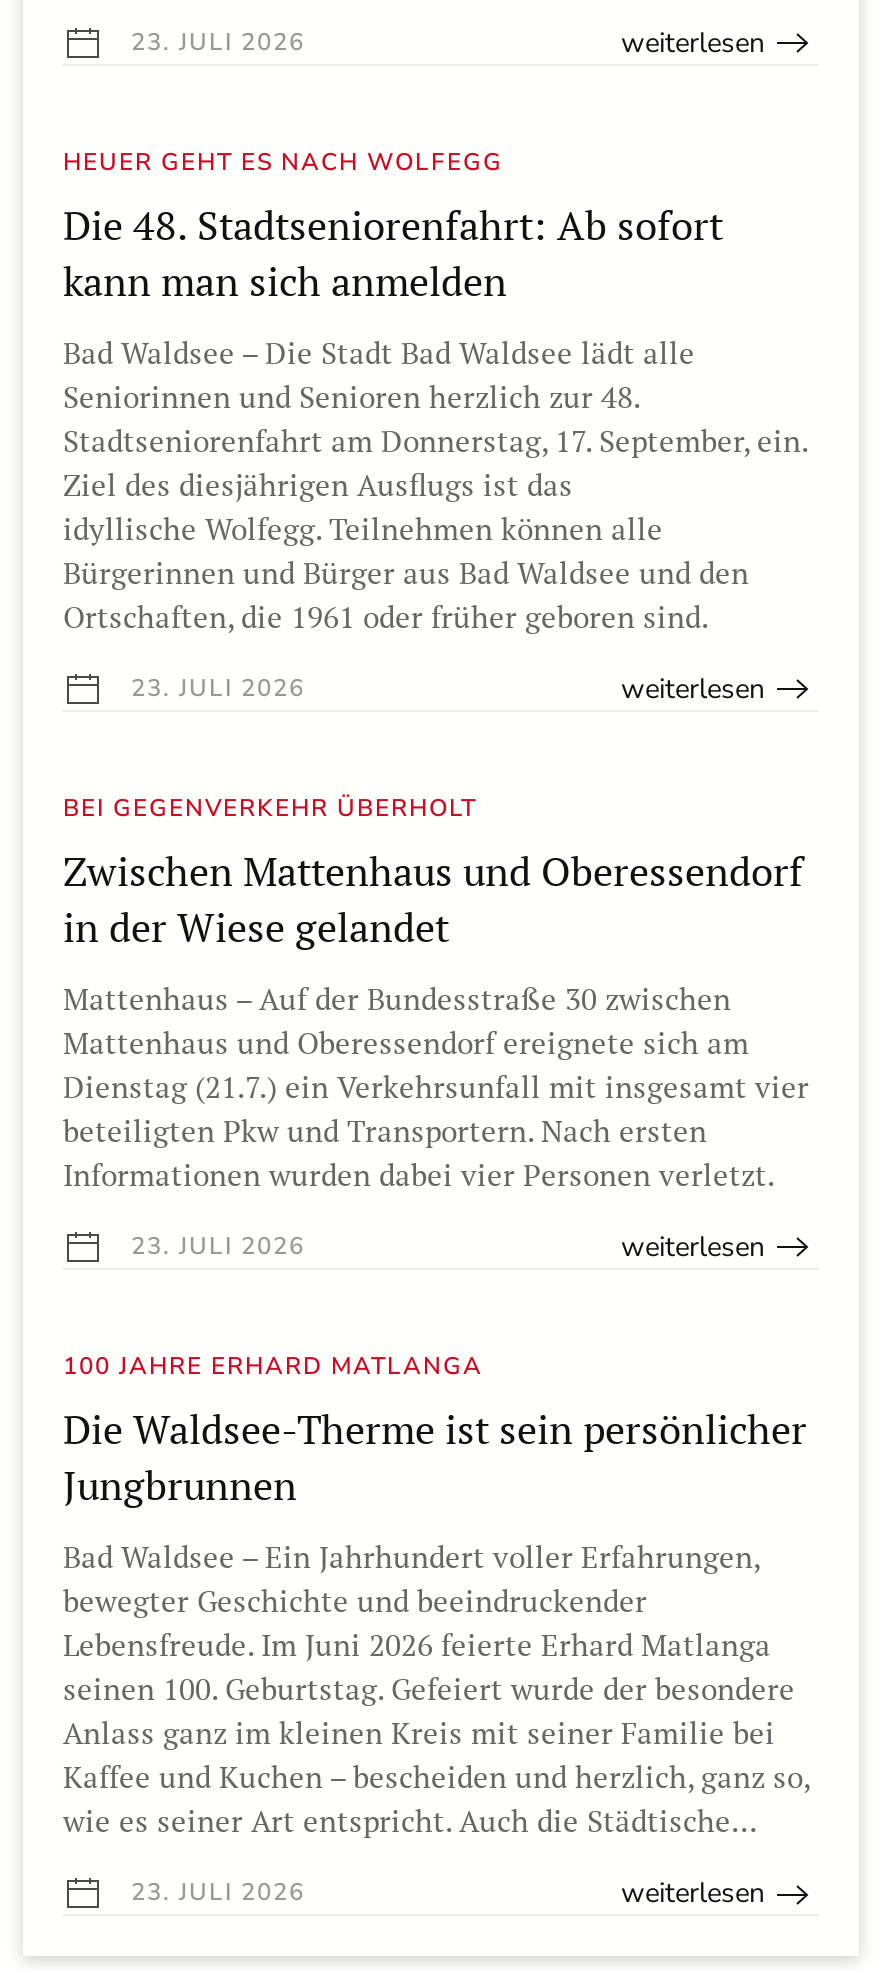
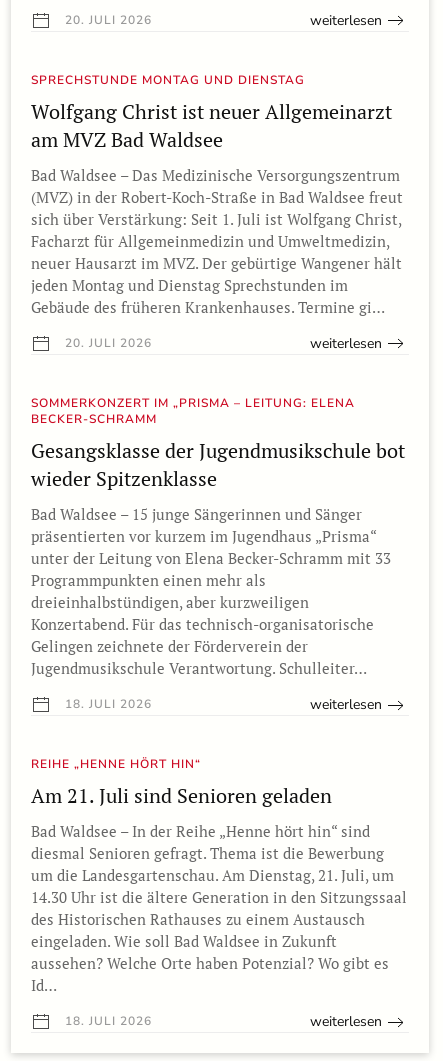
- 23. JULI 2026
+ 20. JULI 2026

- HEUER GEHT ES NACH WOLFEGG
- Die 48. Stadtseniorenfahrt: Ab sofort
- kann man sich anmelden
- Bad Waldsee – Die Stadt Bad Waldsee lädt alle
- Seniorinnen und Senioren herzlich zur 48.
- Stadtseniorenfahrt am Donnerstag, 17. September, ein.
- Ziel des diesjährigen Ausflugs ist das
- idyllische Wolfegg. Teilnehmen können alle
- Bürgerinnen und Bürger aus Bad Waldsee und den
- Ortschaften, die 1961 oder früher geboren sind.
+ SPRECHSTUNDE MONTAG UND DIENSTAG
+ Wolfgang Christ ist neuer Allgemeinarzt
+ am MVZ Bad Waldsee
+ Bad Waldsee – Das Medizinische Versorgungszentrum
+ (MVZ) in der Robert-Koch-Straße in Bad Waldsee freut
+ sich über Verstärkung: Seit 1. Juli ist Wolfgang Christ,
+ Facharzt für Allgemeinmedizin und Umweltmedizin,
+ neuer Hausarzt im MVZ. Der gebürtige Wangener hält
+ jeden Montag und Dienstag Sprechstunden im
+ Gebäude des früheren Krankenhauses. Termine gi…

- 23. JULI 2026
+ 20. JULI 2026

- BEI GEGENVERKEHR ÜBERHOLT
- Zwischen Mattenhaus und Oberessendorf
- in der Wiese gelandet
- Mattenhaus – Auf der Bundesstraße 30 zwischen
- Mattenhaus und Oberessendorf ereignete sich am
- Dienstag (21.7.) ein Verkehrsunfall mit insgesamt vier
- beteiligten Pkw und Transportern. Nach ersten
- Informationen wurden dabei vier Personen verletzt.
+ SOMMERKONZERT IM „PRISMA – LEITUNG: ELENA
+ BECKER-SCHRAMM
+ Gesangsklasse der Jugendmusikschule bot
+ wieder Spitzenklasse
+ Bad Waldsee – 15 junge Sängerinnen und Sänger
+ präsentierten vor kurzem im Jugendhaus „Prisma“
+ unter der Leitung von Elena Becker-Schramm mit 33
+ Programmpunkten einen mehr als
+ dreieinhalbstündigen, aber kurzweiligen
+ Konzertabend. Für das technisch-organisatorische
+ Gelingen zeichnete der Förderverein der
+ Jugendmusikschule Verantwortung. Schulleiter…

- 23. JULI 2026
+ 18. JULI 2026

- 100 JAHRE ERHARD MATLANGA
- Die Waldsee-Therme ist sein persönlicher
- Jungbrunnen
- Bad Waldsee – Ein Jahrhundert voller Erfahrungen,
- bewegter Geschichte und beeindruckender
- Lebensfreude. Im Juni 2026 feierte Erhard Matlanga
- seinen 100. Geburtstag. Gefeiert wurde der besondere
- Anlass ganz im kleinen Kreis mit seiner Familie bei
- Kaffee und Kuchen – bescheiden und herzlich, ganz so,
- wie es seiner Art entspricht. Auch die Städtische…
+ REIHE „HENNE HÖRT HIN“
+ Am 21. Juli sind Senioren geladen
+ Bad Waldsee – In der Reihe „Henne hört hin“ sind
+ diesmal Senioren gefragt. Thema ist die Bewerbung
+ um die Landesgartenschau. Am Dienstag, 21. Juli, um
+ 14.30 Uhr ist die ältere Generation in den Sitzungssaal
+ des Historischen Rathauses zu einem Austausch
+ eingeladen. Wie soll Bad Waldsee in Zukunft
+ aussehen? Welche Orte haben Potenzial? Wo gibt es
+ Id…

- 23. JULI 2026
+ 18. JULI 2026
